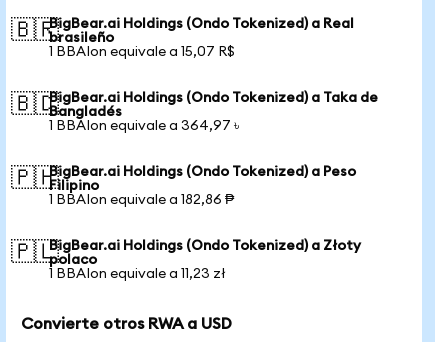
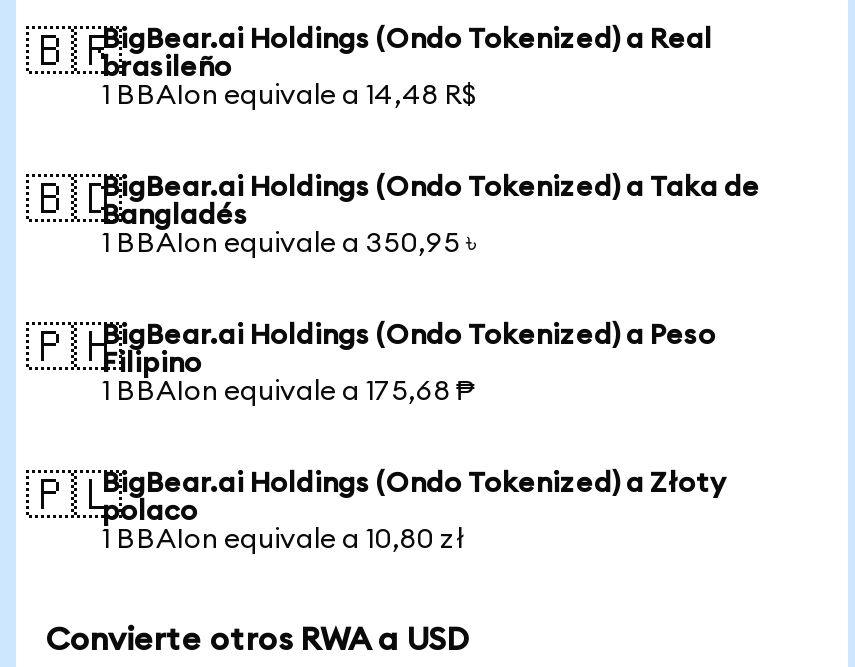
- 1 BBAIon equivale a 15,07 R$
+ 1 BBAIon equivale a 14,48 R$

- 1 BBAIon equivale a 364,97 ৳
+ 1 BBAIon equivale a 350,95 ৳

- 1 BBAIon equivale a 182,86 ₱
+ 1 BBAIon equivale a 175,68 ₱

- 1 BBAIon equivale a 11,23 zł
+ 1 BBAIon equivale a 10,80 zł
